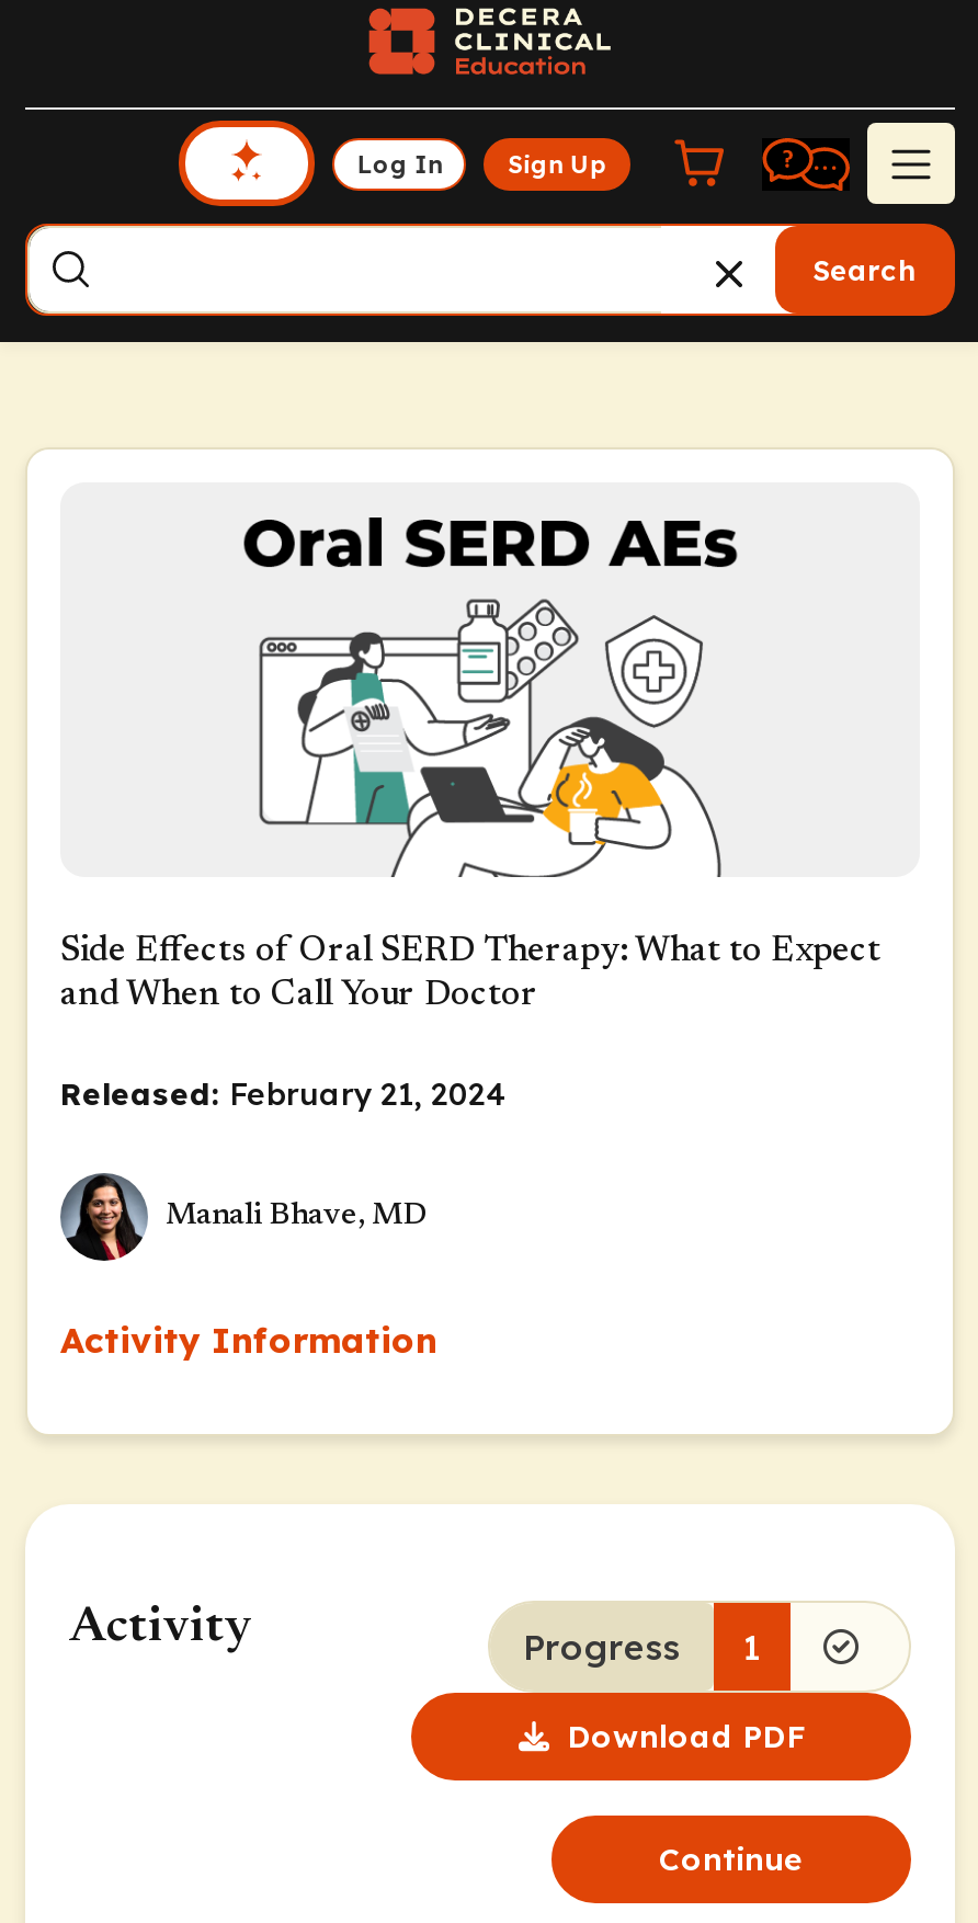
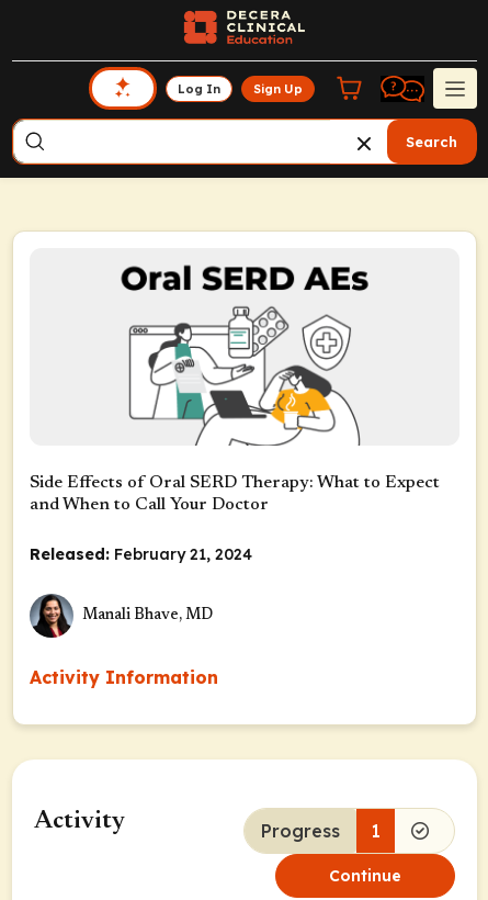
- [image]
- Download PDF
